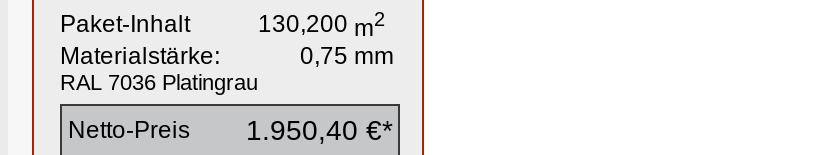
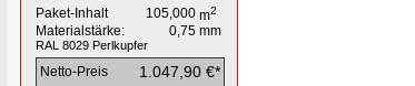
- 130,200 m2
+ 105,000 m2

- RAL 7036 Platingrau
+ RAL 8029 Perlkupfer

- Netto-Preis 1.950,40 €*
+ Netto-Preis 1.047,90 €*
